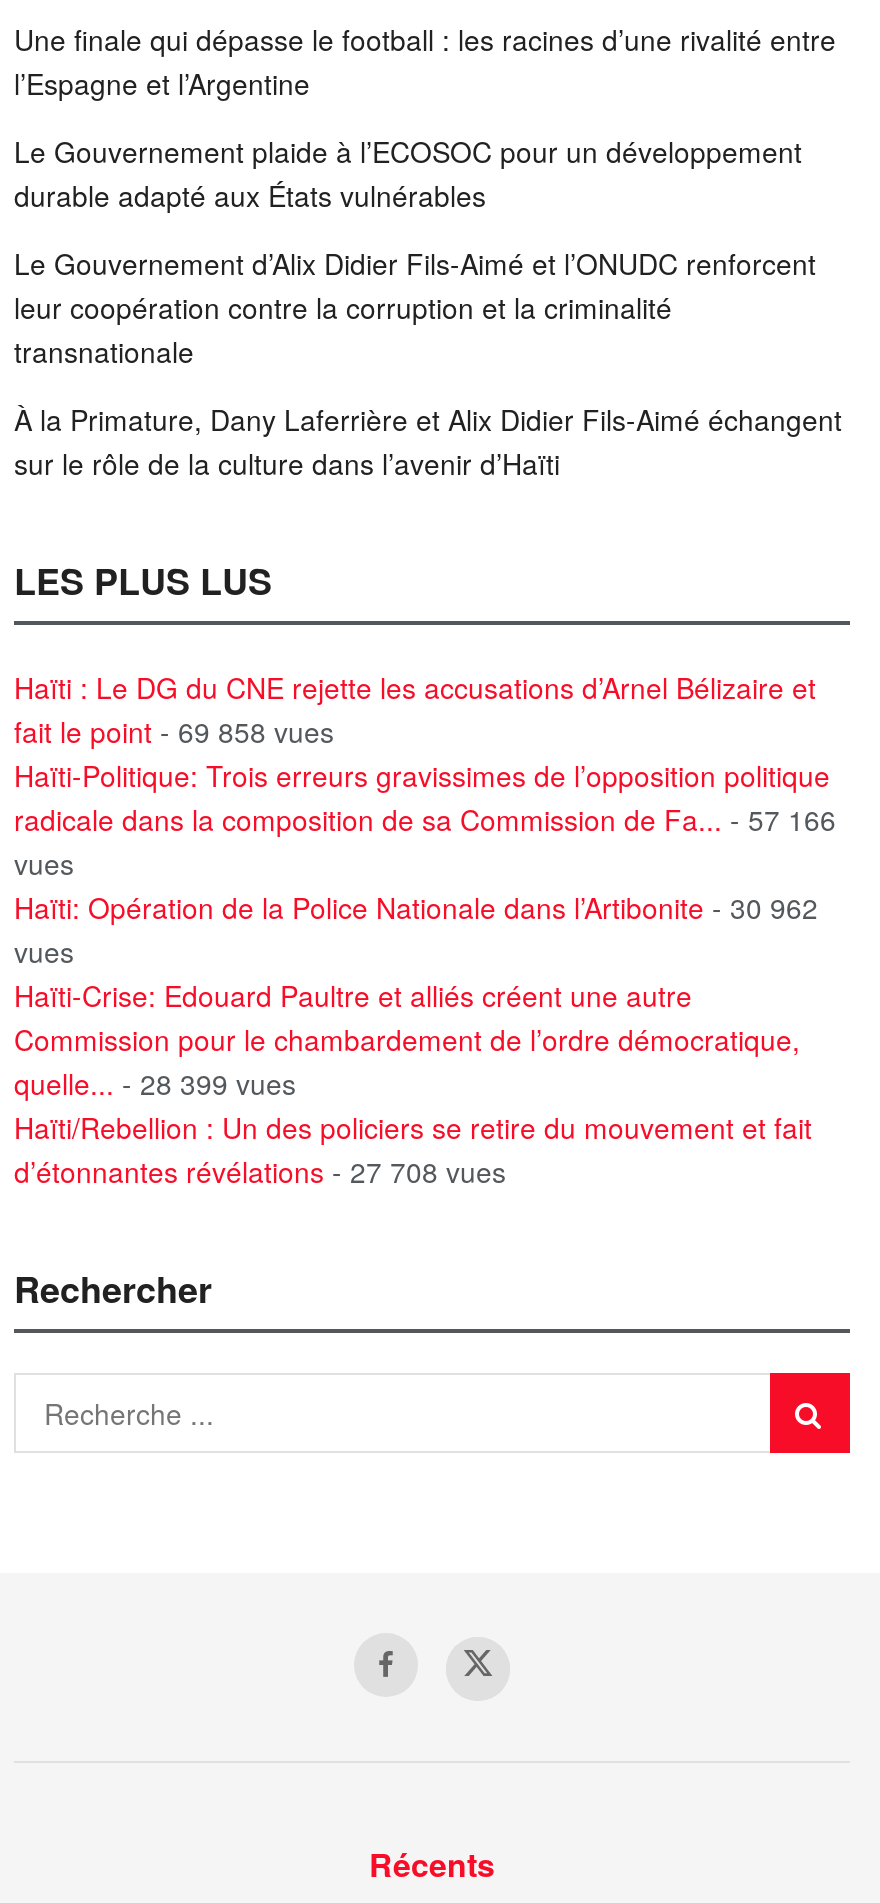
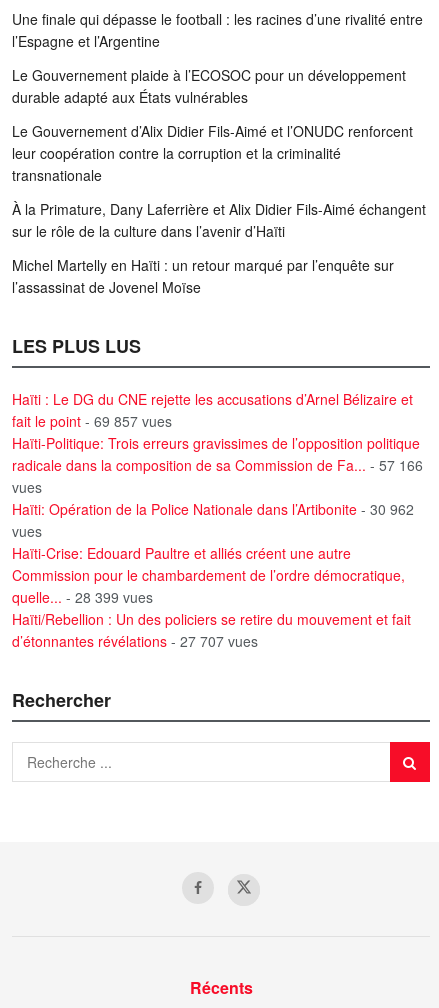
+ Michel Martelly en Haïti : un retour marqué par l’enquête sur
+ l’assassinat de Jovenel Moïse

- fait le point - 69 858 vues
+ fait le point - 69 857 vues

- d’étonnantes révélations - 27 708 vues
+ d’étonnantes révélations - 27 707 vues
